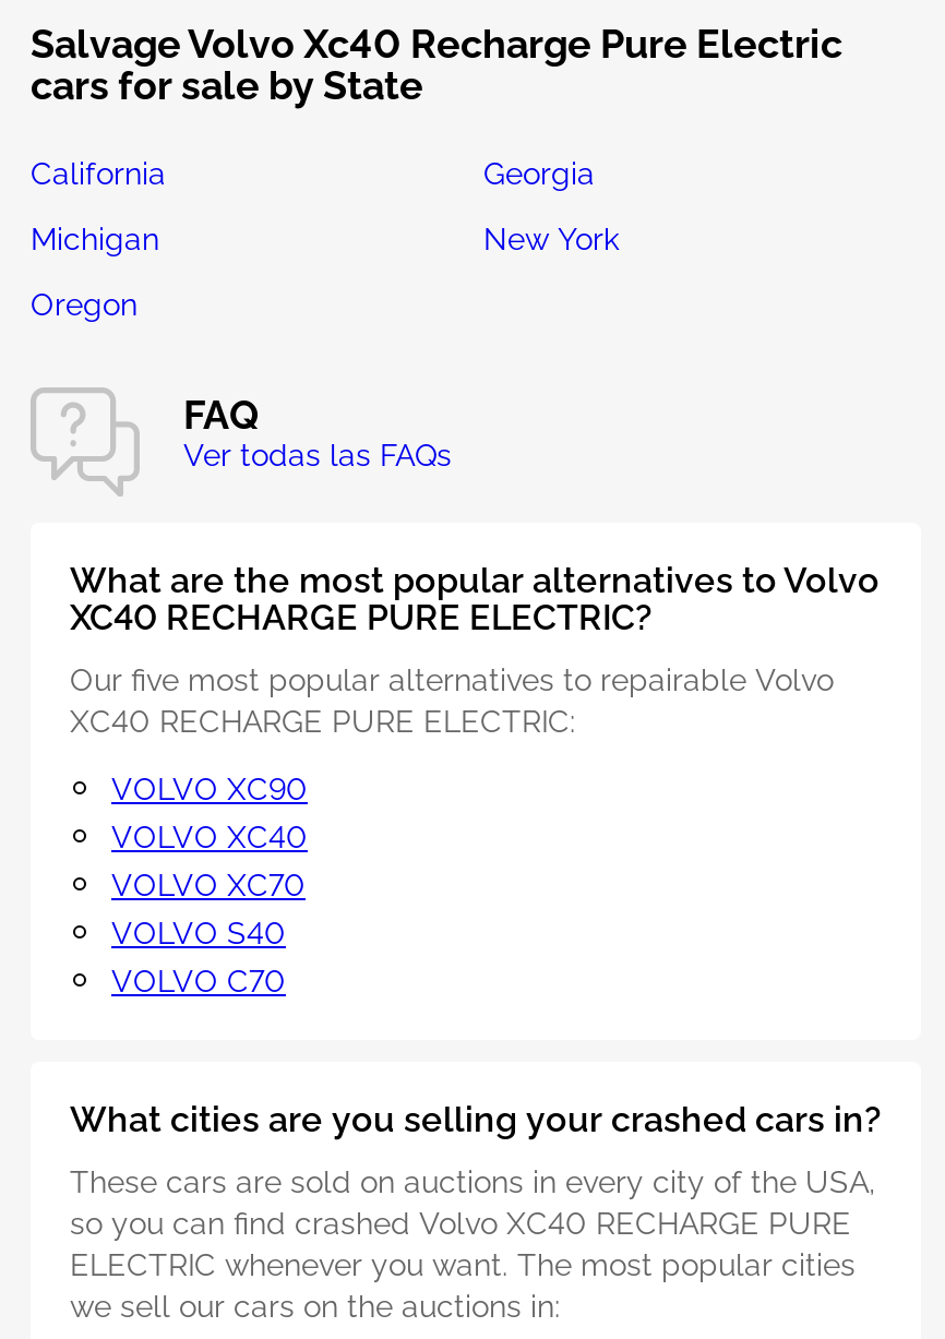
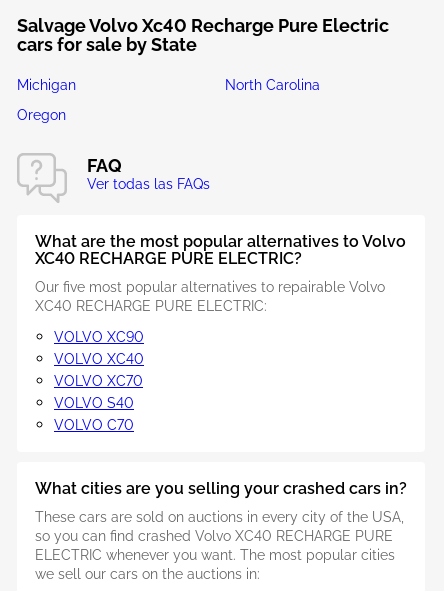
- California
- Georgia

- New York
+ North Carolina
